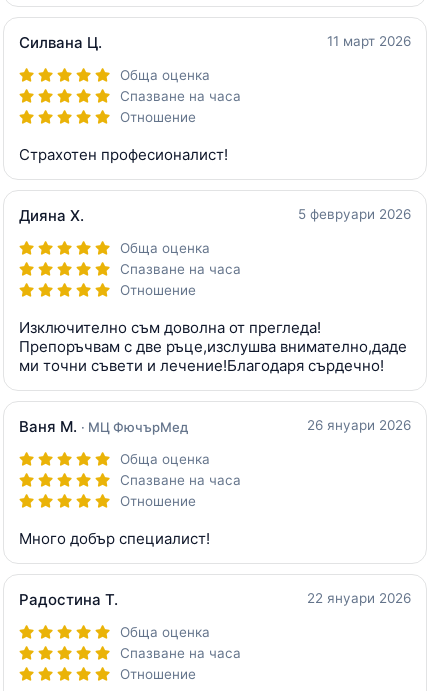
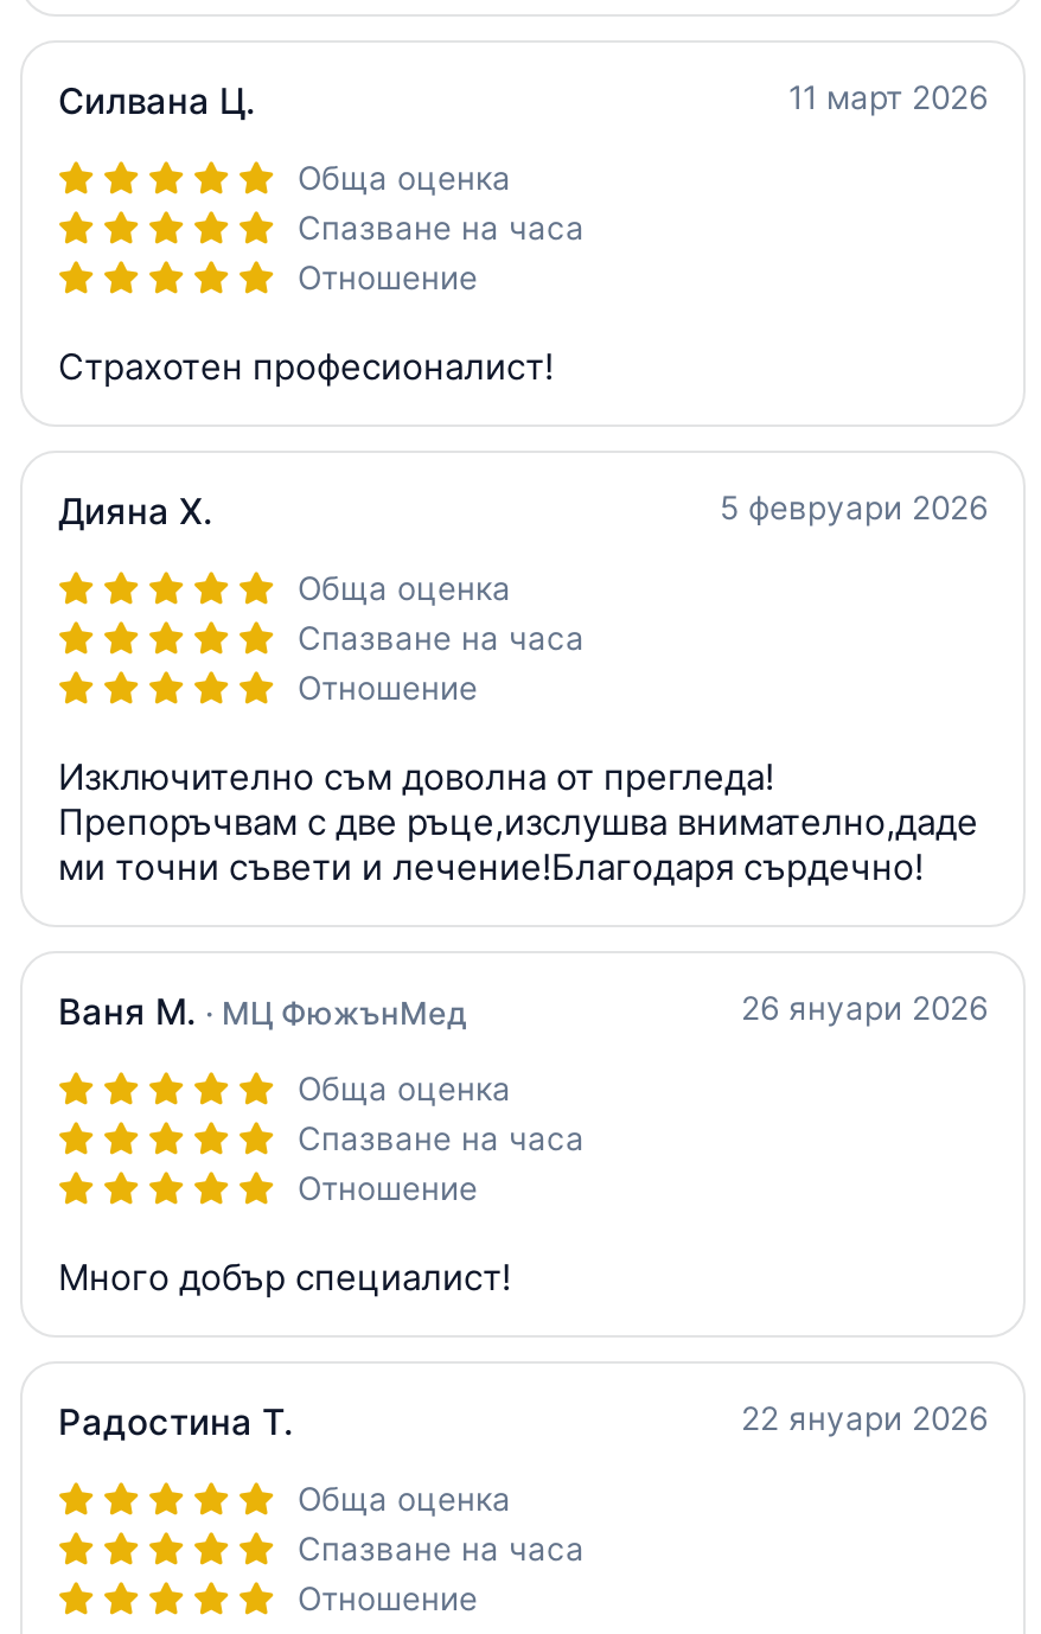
- Ваня М. · МЦ ФючърМед
+ Ваня М. · МЦ ФюжънМед
